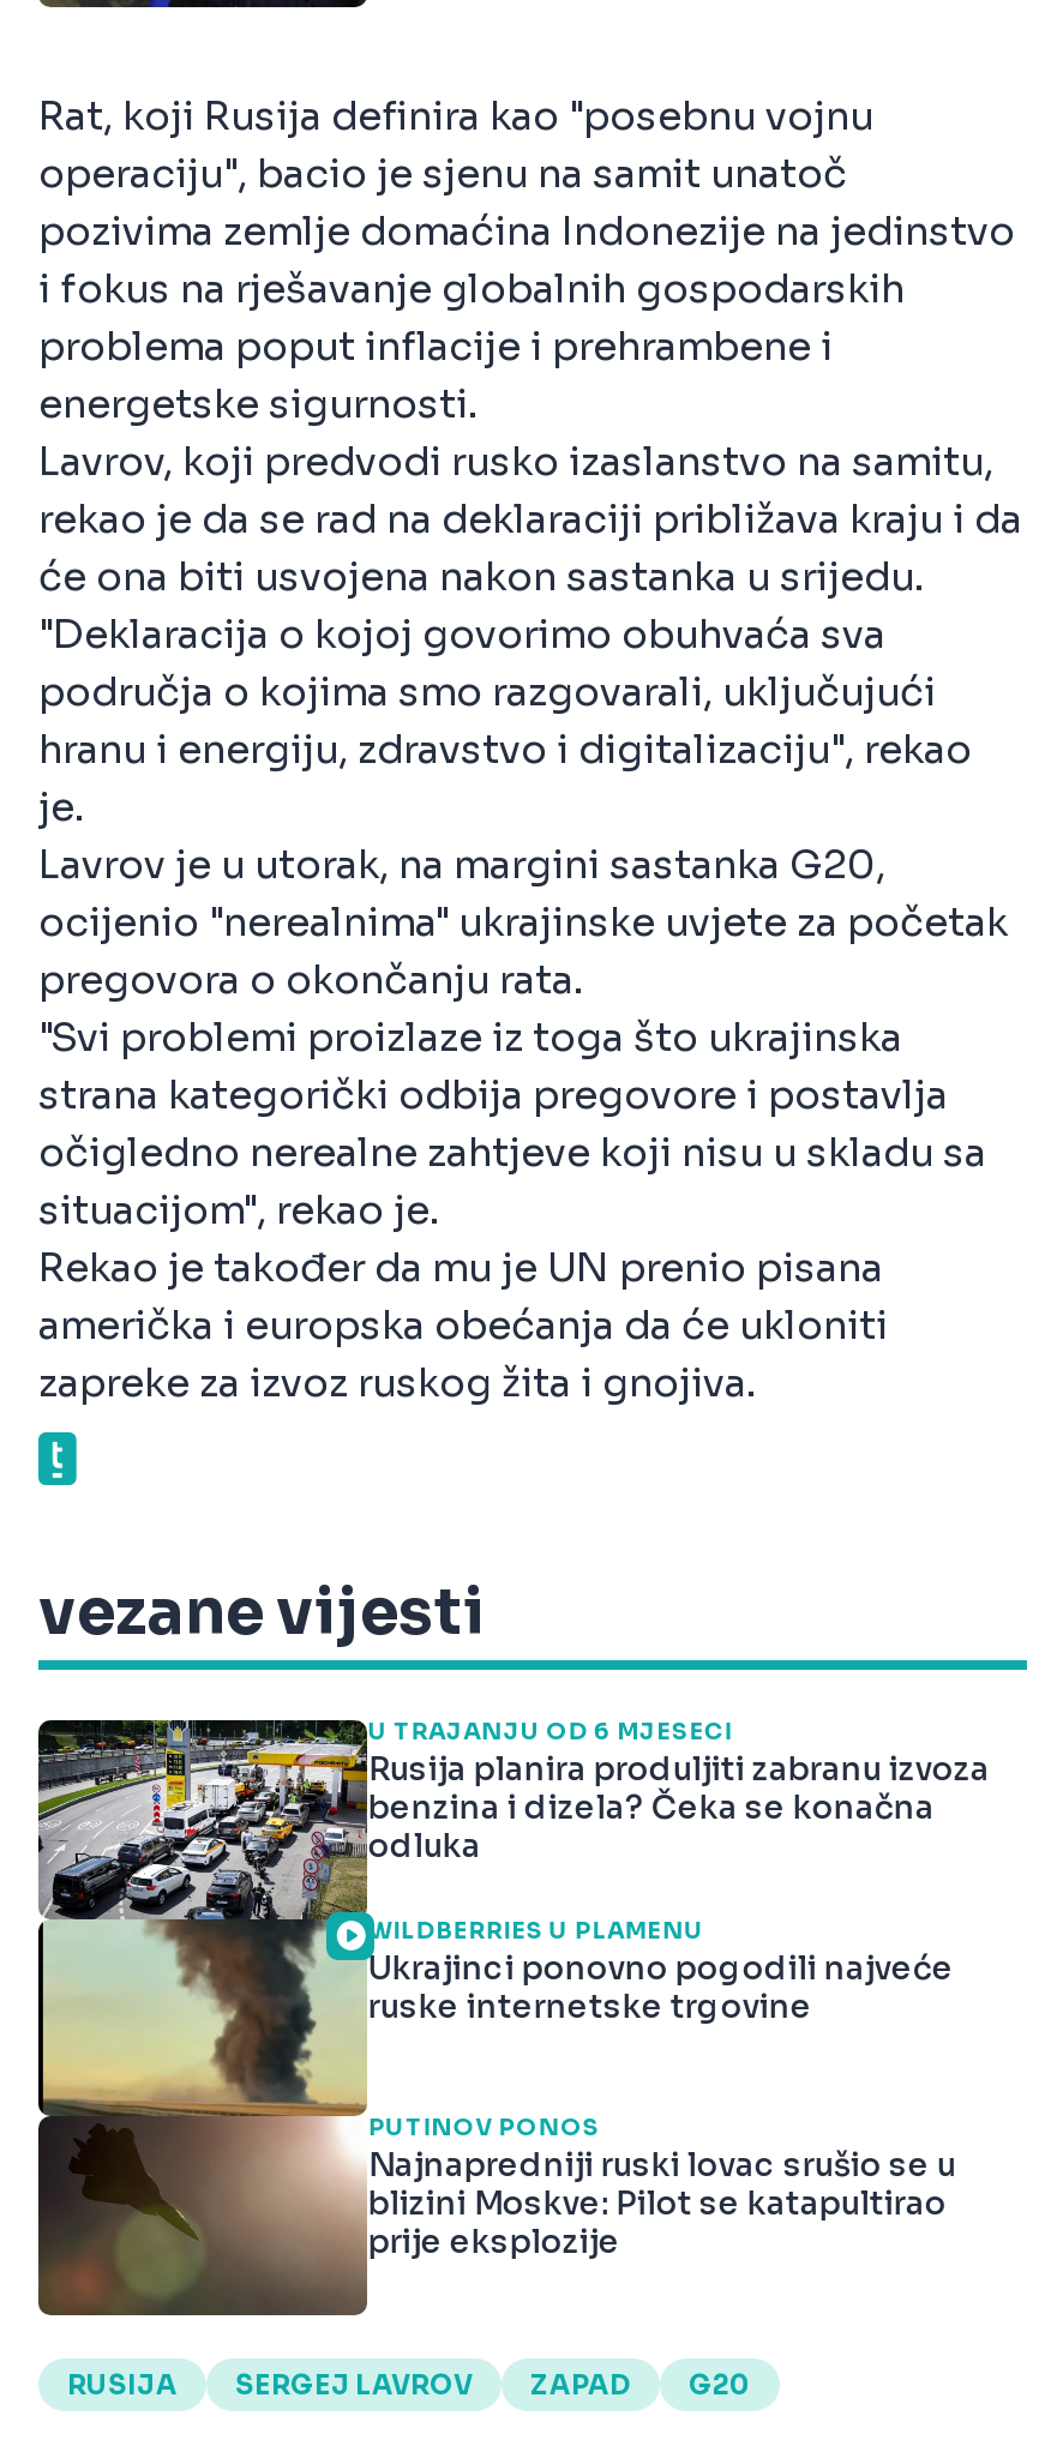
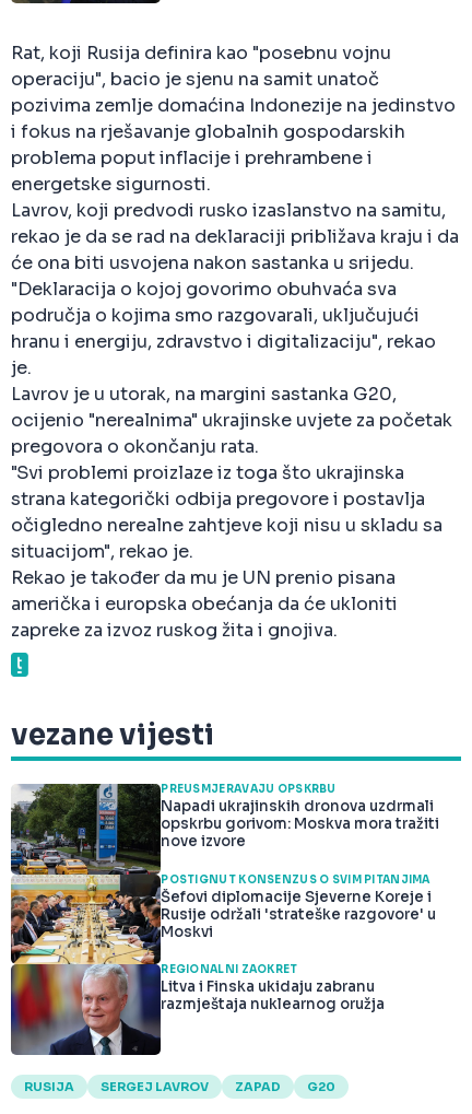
- [image]
- U TRAJANJU OD 6 MJESECI
- Rusija planira produljiti zabranu izvoza
- benzina i dizela? Čeka se konačna
- odluka
+ [image]
+ PREUSMJERAVAJU OPSKRBU
+ Napadi ukrajinskih dronova uzdrmali
+ opskrbu gorivom: Moskva mora tražiti
+ nove izvore

- WILDBERRIES U PLAMENU
- Ukrajinci ponovno pogodili najveće
- ruske internetske trgovine
+ POSTIGNUT KONSENZUS O SVIM PITANJIMA
+ Šefovi diplomacije Sjeverne Koreje i
+ Rusije održali 'strateške razgovore' u
+ Moskvi

- PUTINOV PONOS
- Najnapredniji ruski lovac srušio se u
- blizini Moskve: Pilot se katapultirao
- prije eksplozije
+ REGIONALNI ZAOKRET
+ Litva i Finska ukidaju zabranu
+ razmještaja nuklearnog oružja
